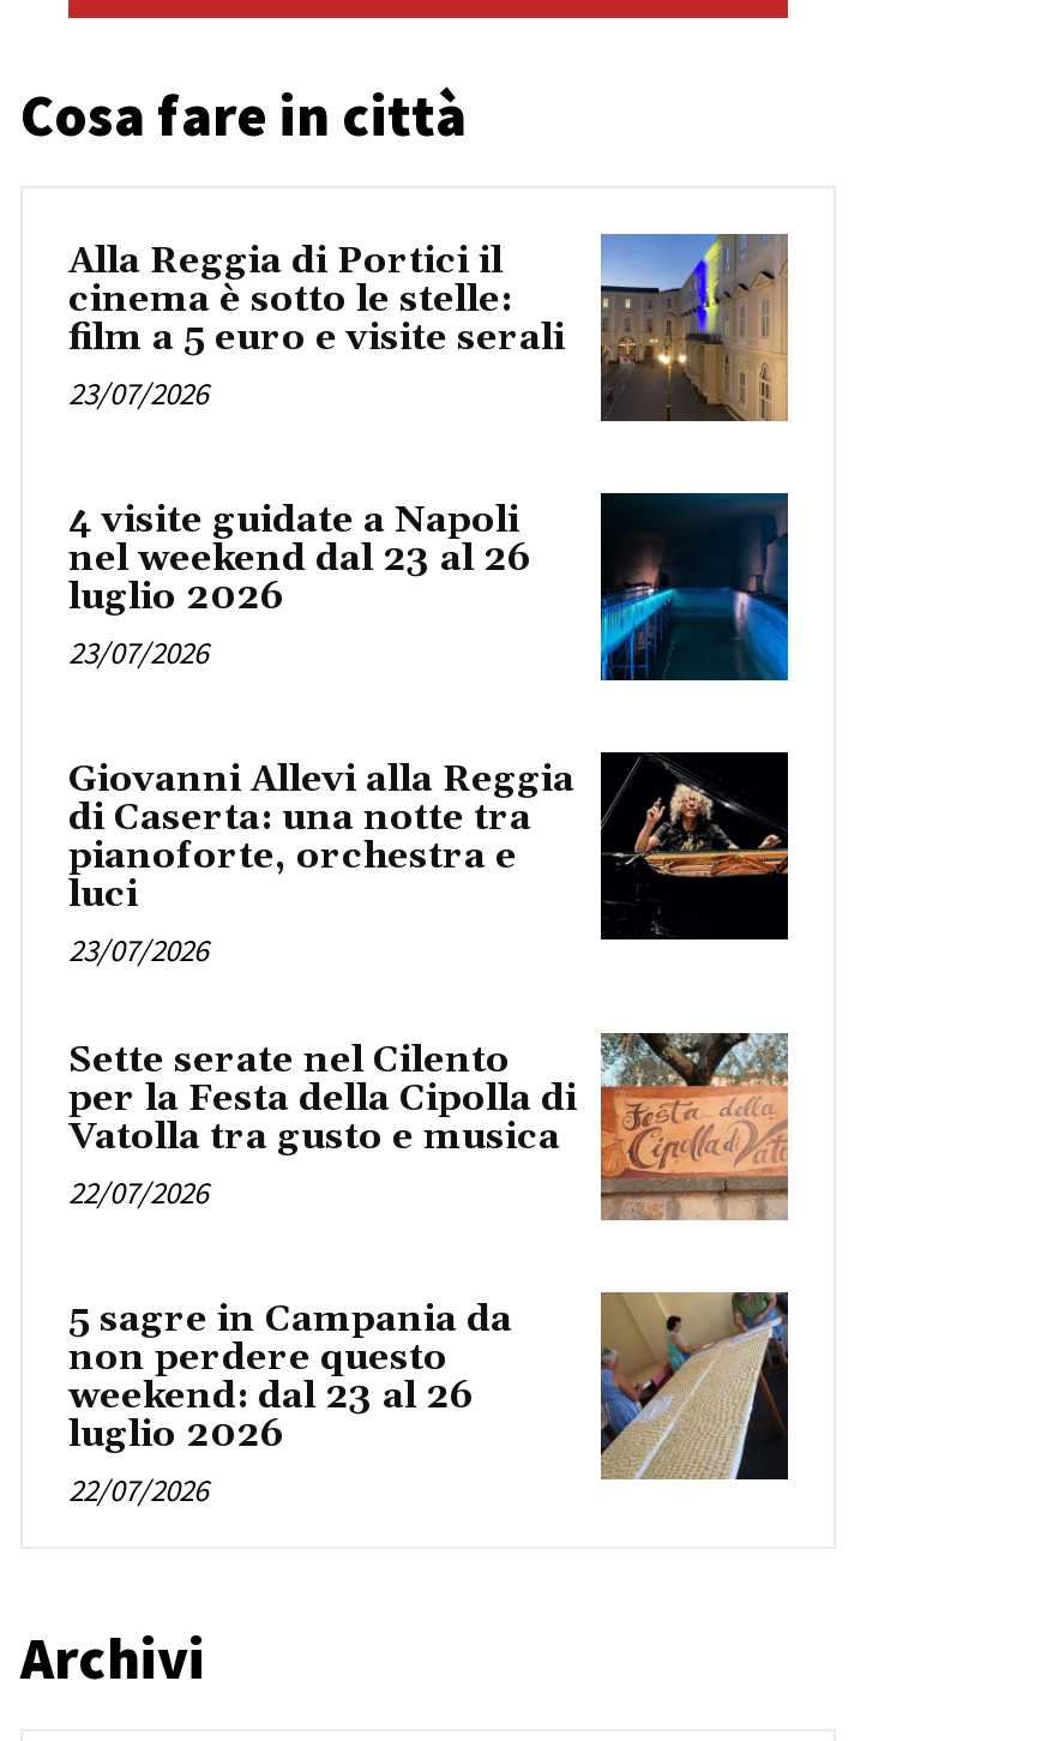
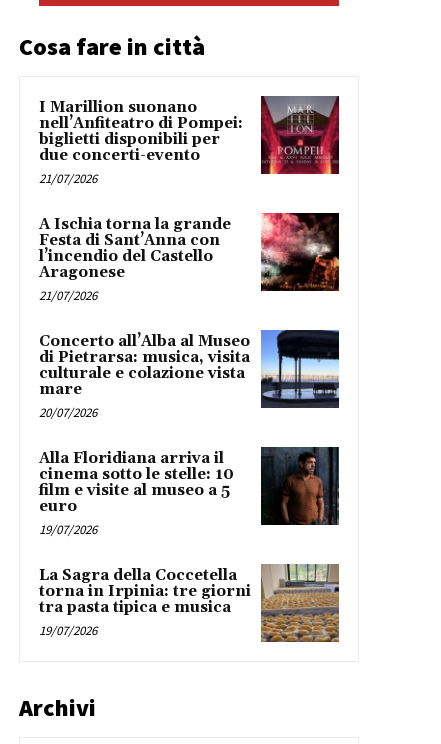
- [image]
- Alla Reggia di Portici il
- cinema è sotto le stelle:
- film a 5 euro e visite serali
- 23/07/2026
+ [image]
+ I Marillion suonano
+ nell’Anfiteatro di Pompei:
+ biglietti disponibili per
+ due concerti-evento
+ 21/07/2026

- [image]
- 4 visite guidate a Napoli
- nel weekend dal 23 al 26
- luglio 2026
- 23/07/2026
+ [image]
+ A Ischia torna la grande
+ Festa di Sant’Anna con
+ l’incendio del Castello
+ Aragonese
+ 21/07/2026

- [image]
- Giovanni Allevi alla Reggia
- di Caserta: una notte tra
- pianoforte, orchestra e
- luci
- 23/07/2026
+ [image]
+ Concerto all’Alba al Museo
+ di Pietrarsa: musica, visita
+ culturale e colazione vista
+ mare
+ 20/07/2026

- [image]
- Sette serate nel Cilento
- per la Festa della Cipolla di
- Vatolla tra gusto e musica
- 22/07/2026
+ [image]
+ Alla Floridiana arriva il
+ cinema sotto le stelle: 10
+ film e visite al museo a 5
+ euro
+ 19/07/2026

- [image]
- 5 sagre in Campania da
- non perdere questo
- weekend: dal 23 al 26
- luglio 2026
- 22/07/2026
+ [image]
+ La Sagra della Coccetella
+ torna in Irpinia: tre giorni
+ tra pasta tipica e musica
+ 19/07/2026
